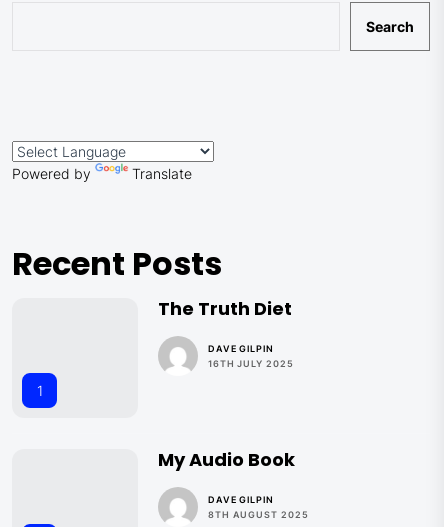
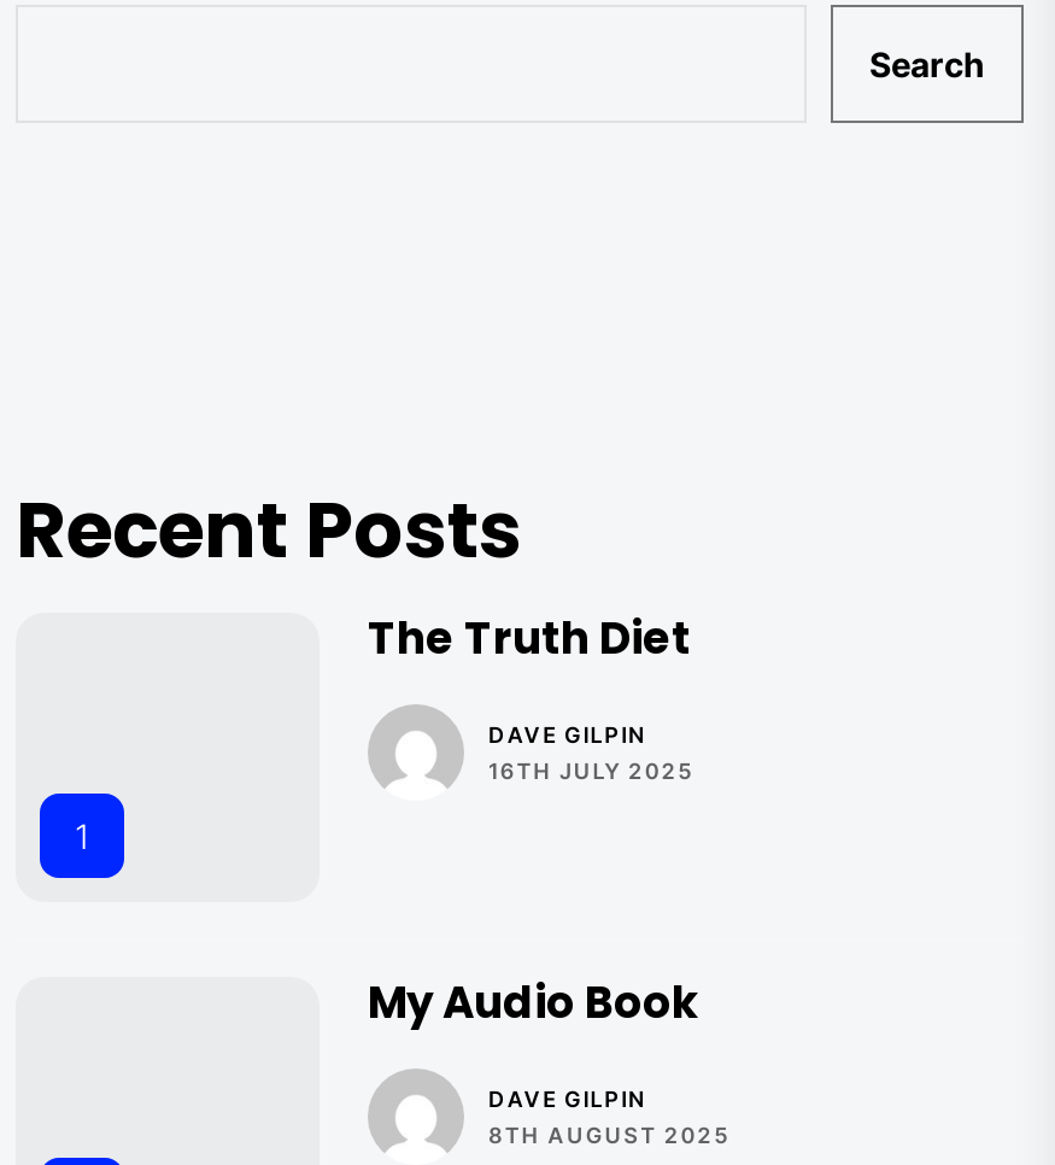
- Powered by
- Translate
